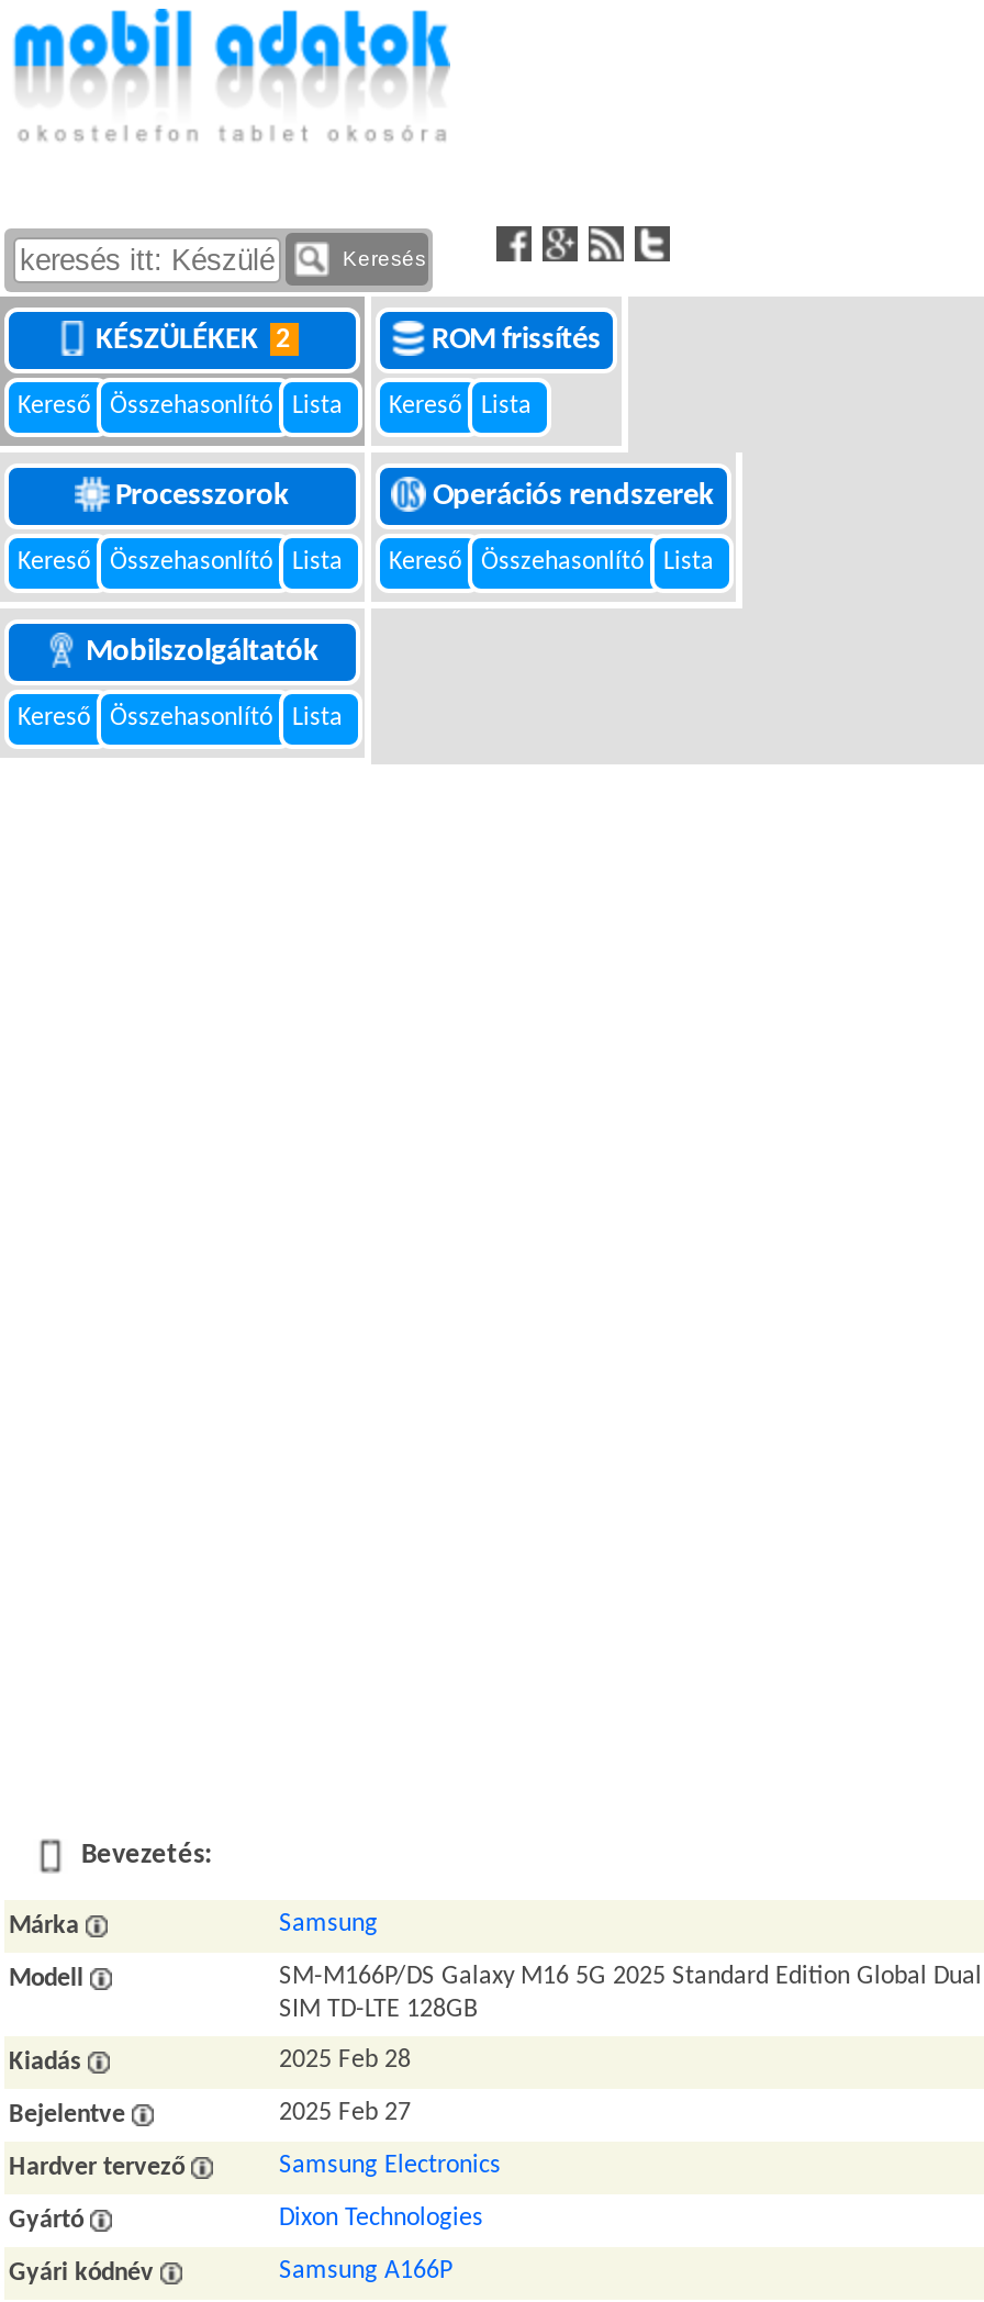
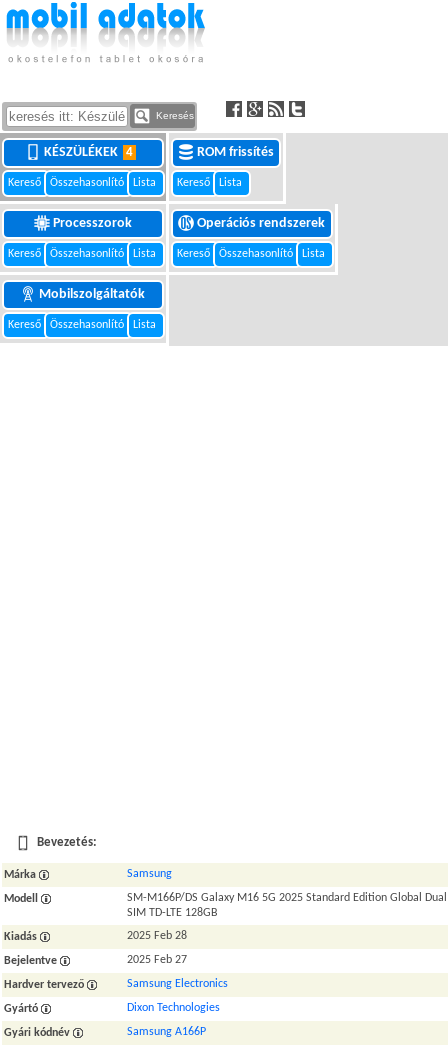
- KÉSZÜLÉKEK 2
+ KÉSZÜLÉKEK 4
